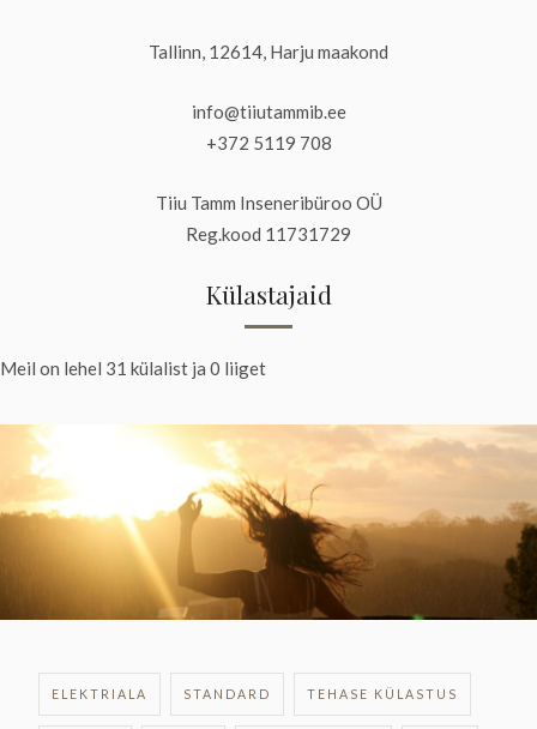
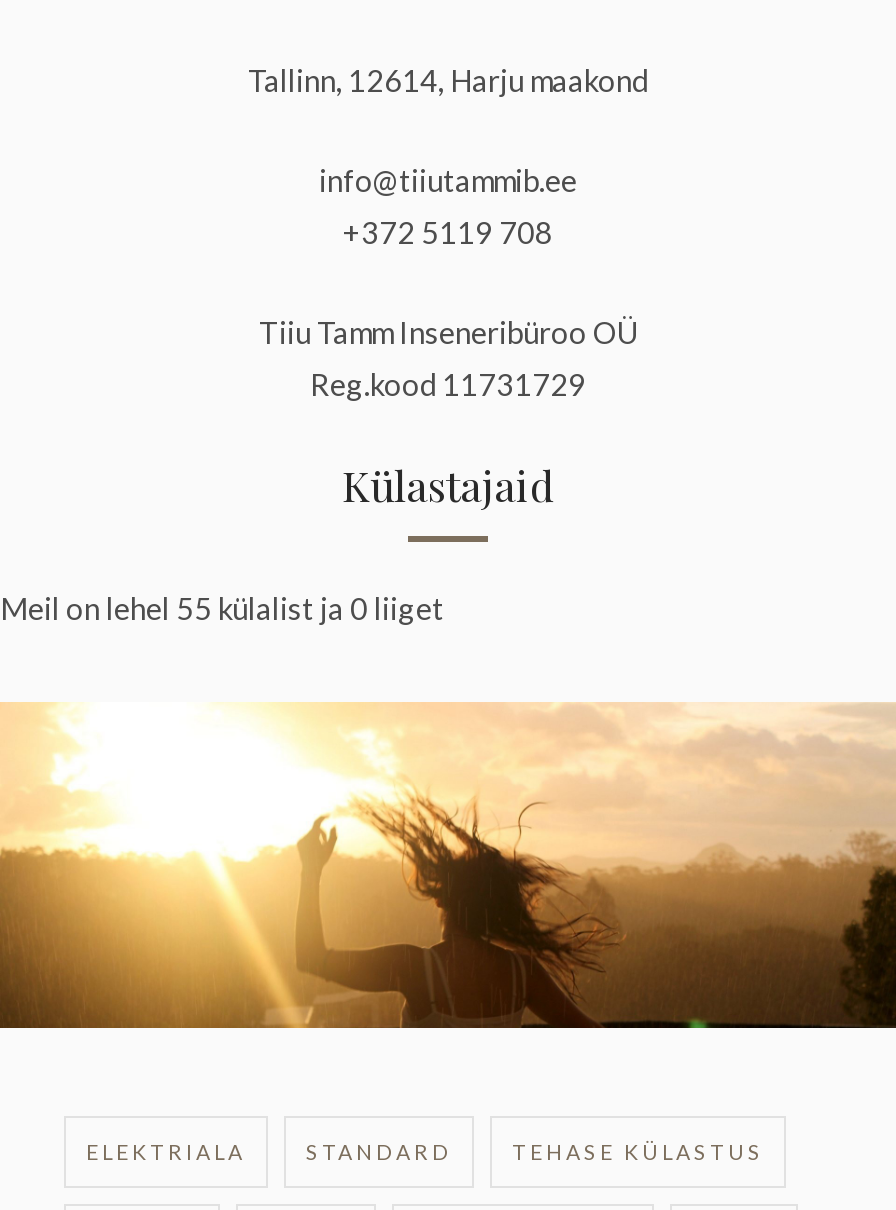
- Meil on lehel 31 külalist ja 0 liiget
+ Meil on lehel 55 külalist ja 0 liiget
